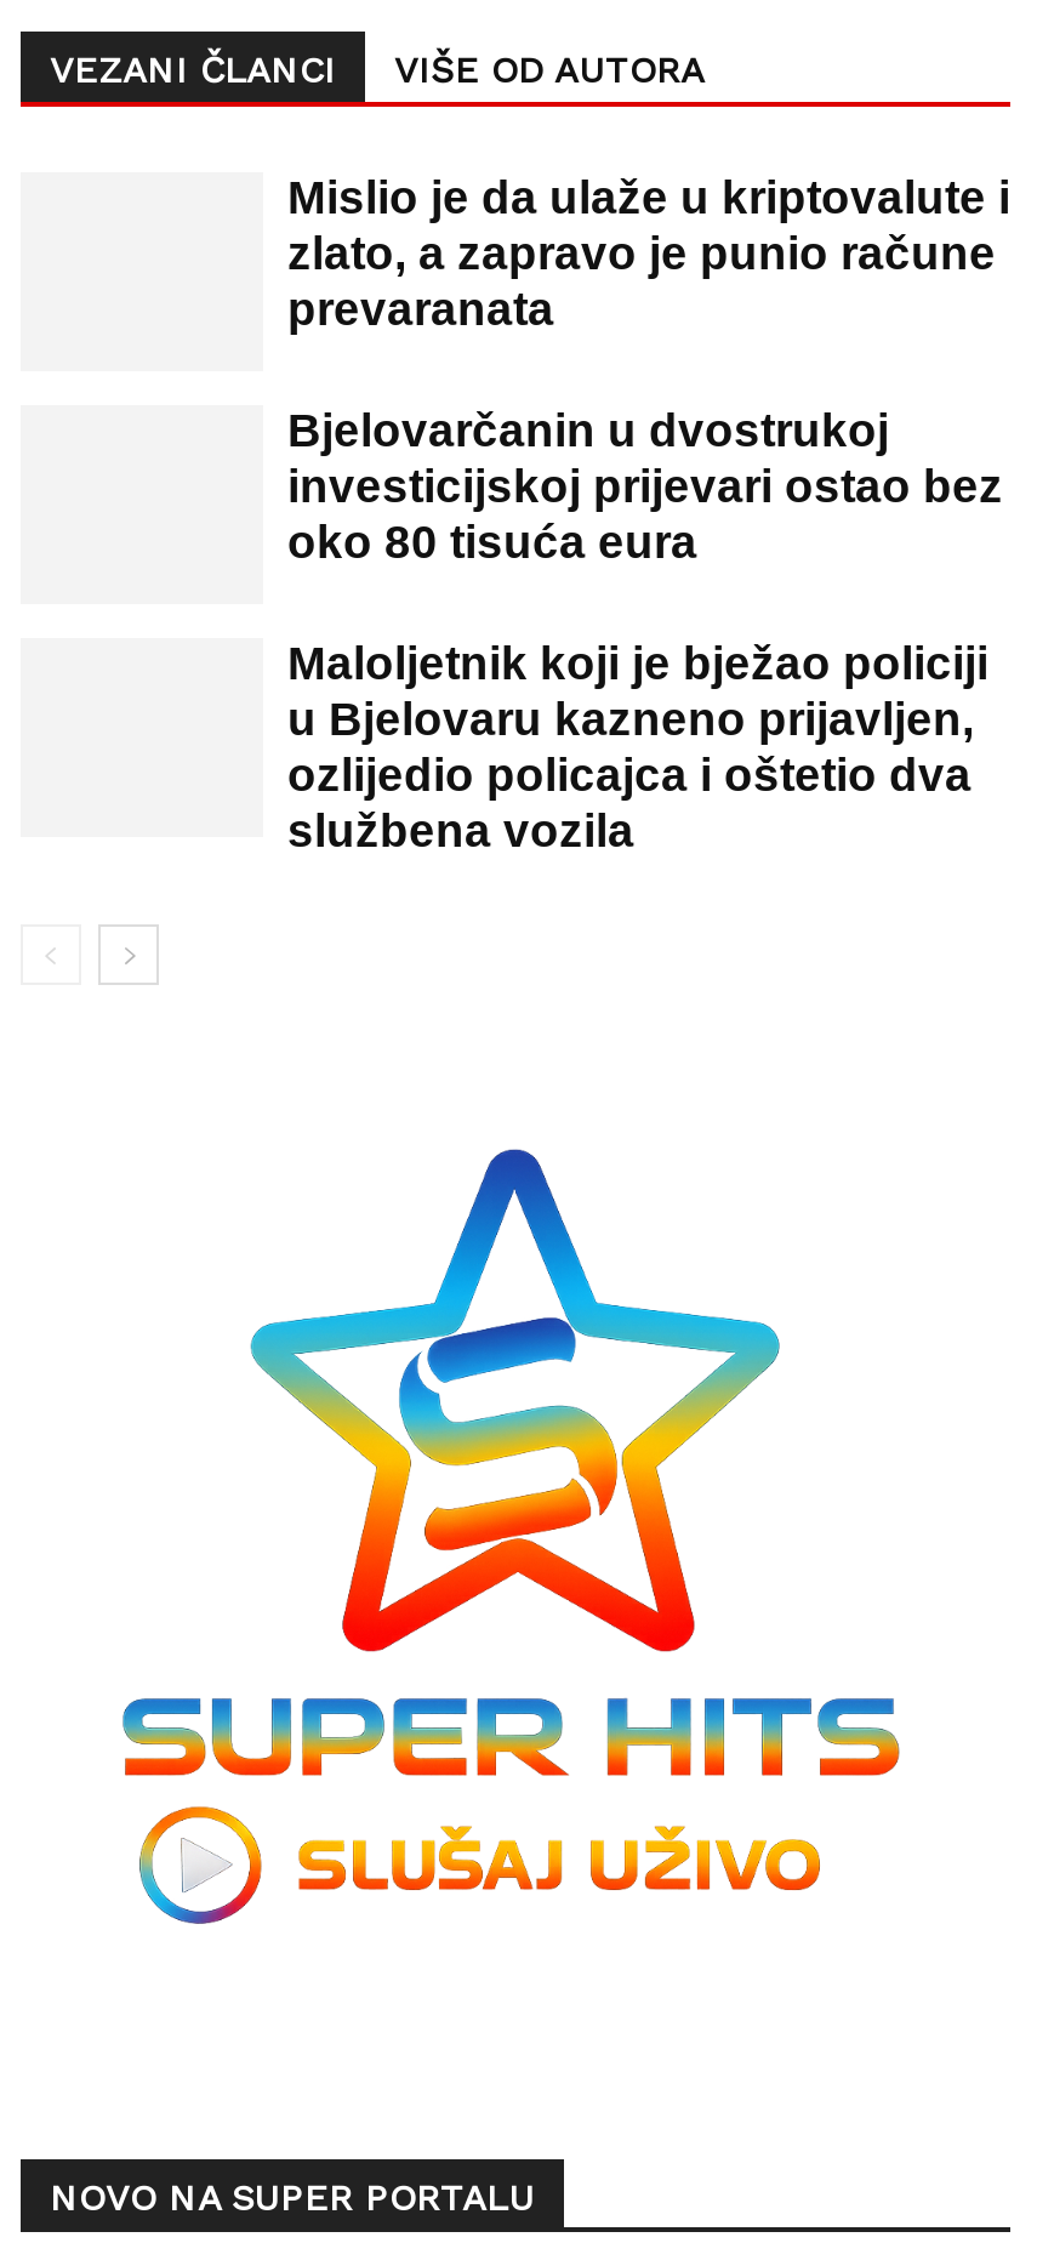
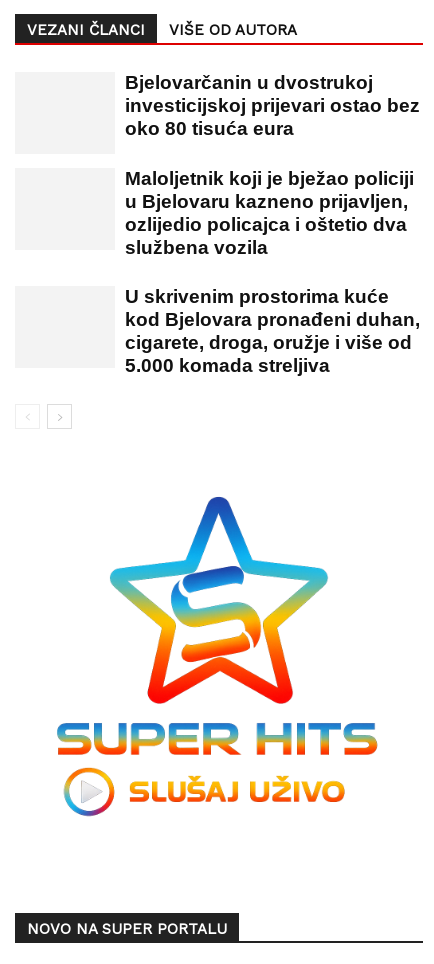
- Mislio je da ulaže u kriptovalute i
- zlato, a zapravo je punio račune
- prevaranata

moved up: Bjelovarčanin u dvostrukoj | investicijskoj prijevari ostao bez | oko 80 tisuća eura | Maloljetnik koji je bježao policiji | u Bjelovaru kazneno prijavljen, | ozlijedio policajca i oštetio dva | službena vozila

+ U skrivenim prostorima kuće
+ kod Bjelovara pronađeni duhan,
+ cigarete, droga, oružje i više od
+ 5.000 komada streljiva
